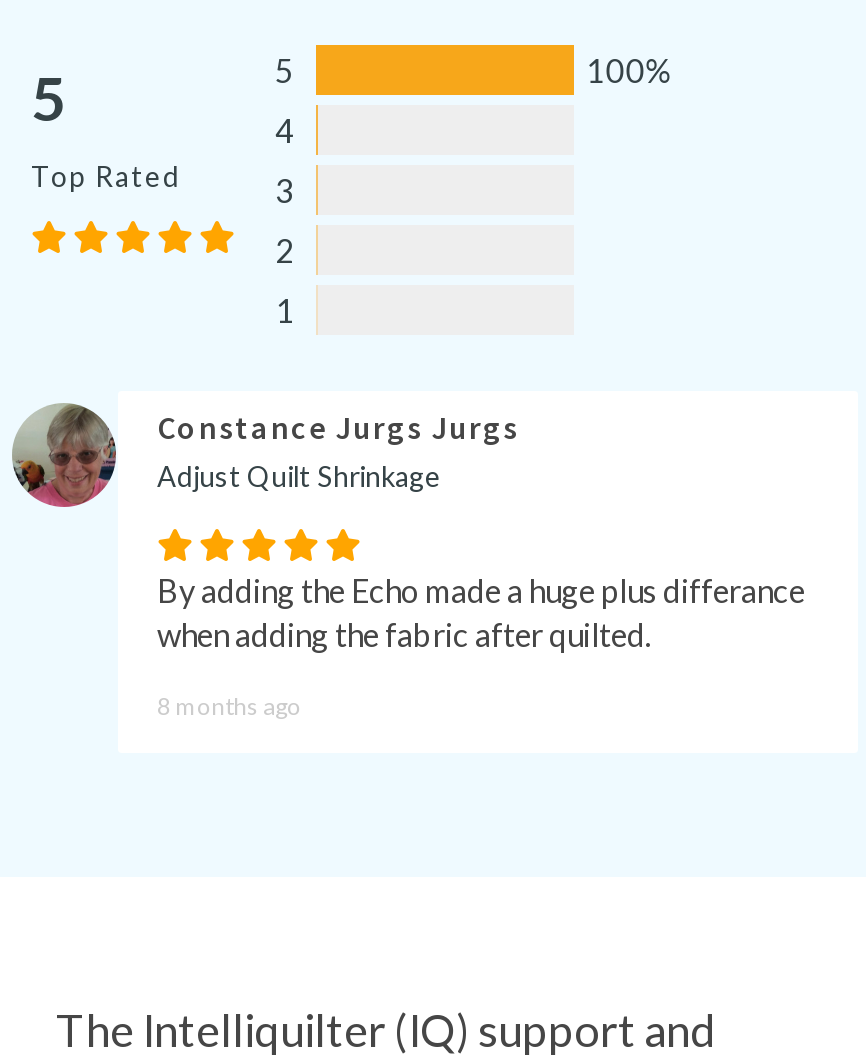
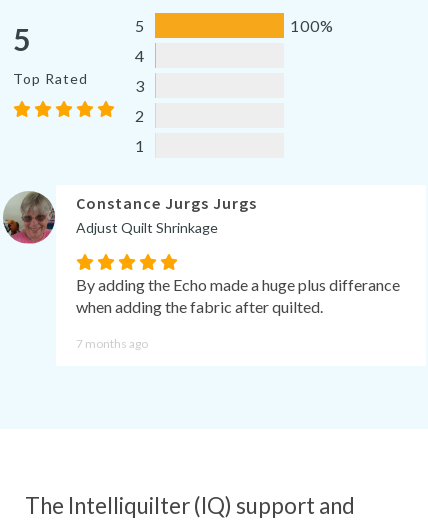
- 8 months ago
+ 7 months ago
